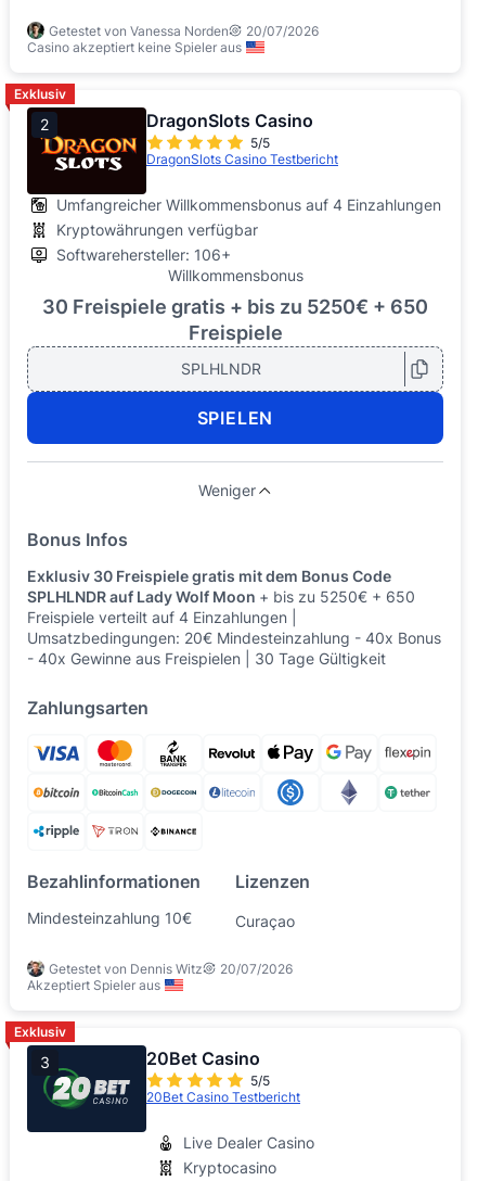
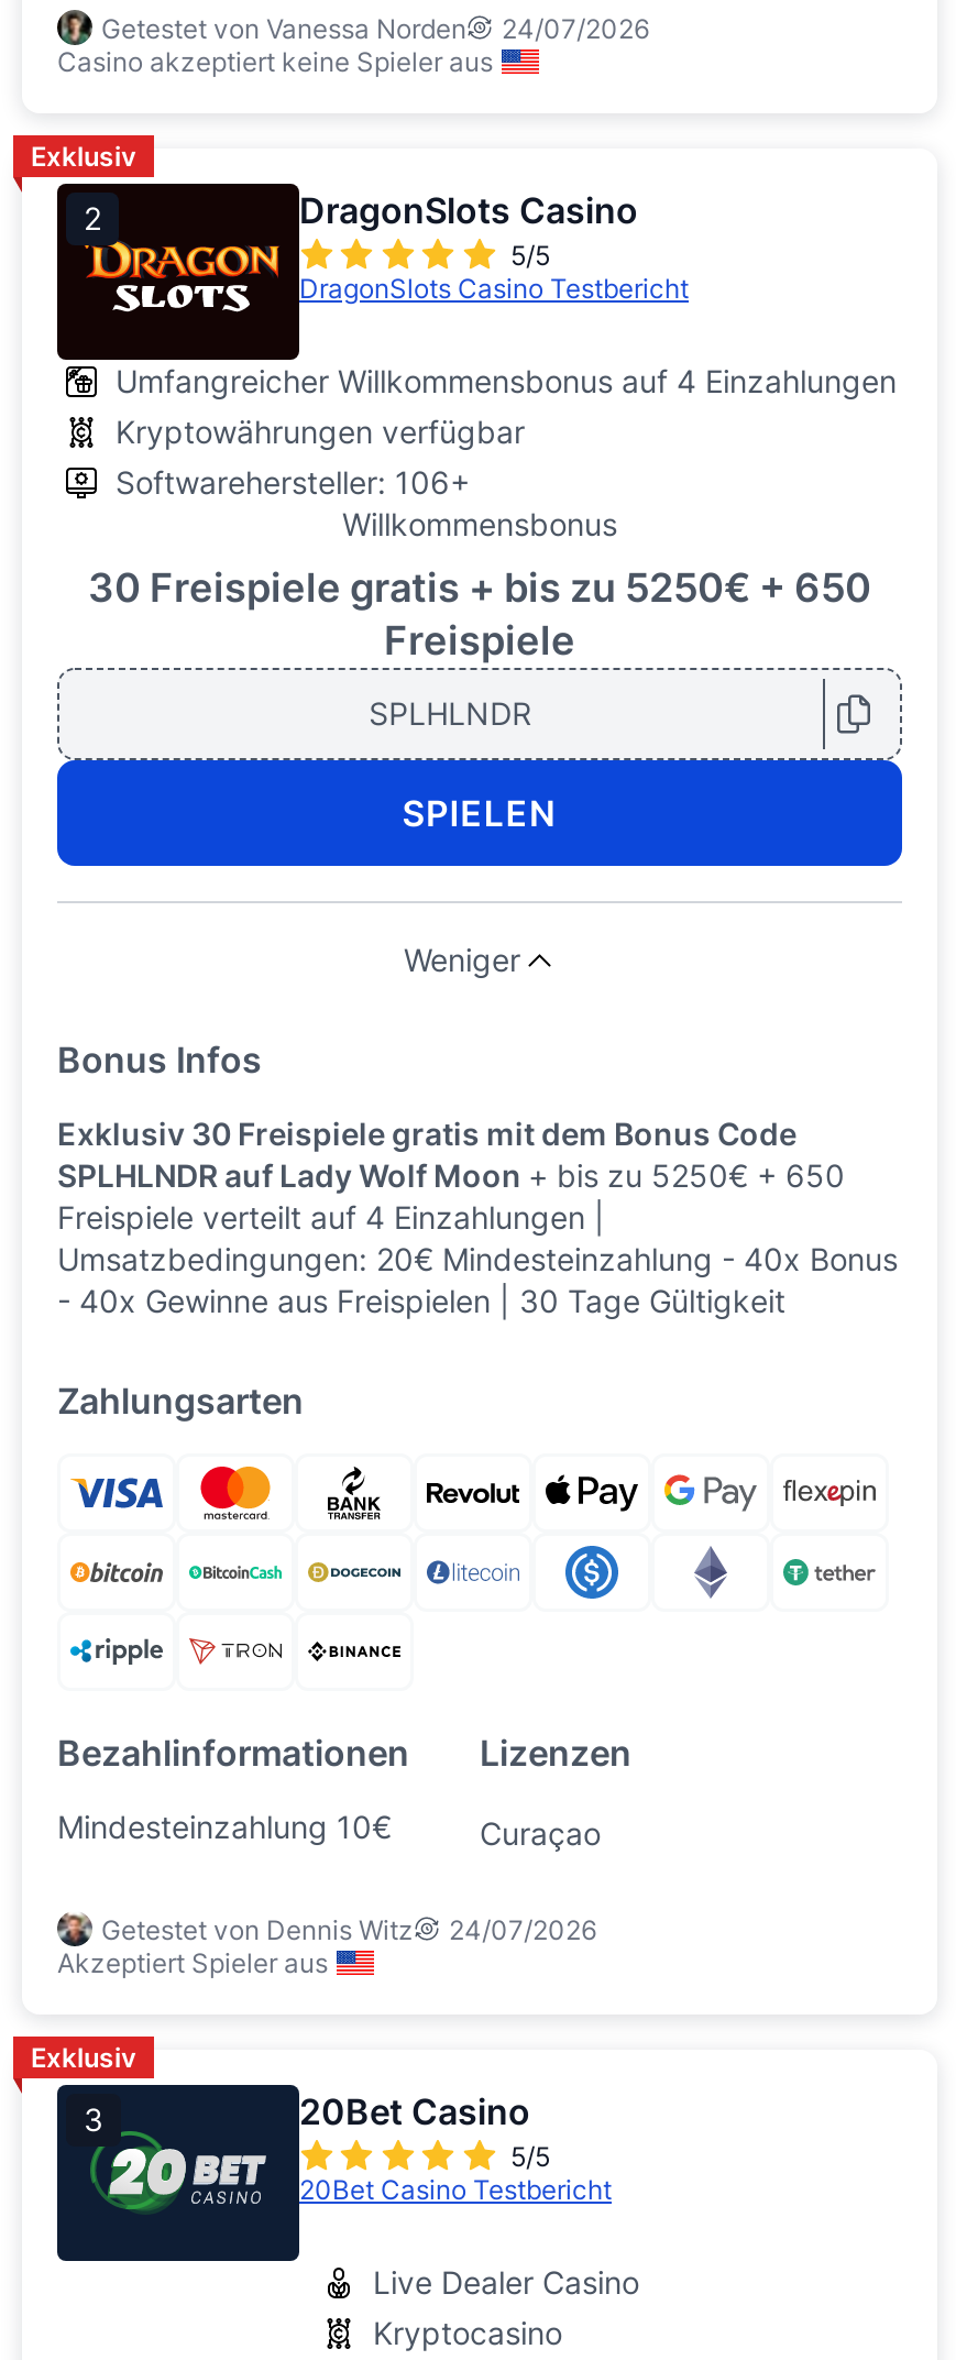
- Getestet von Vanessa Norden 20/07/2026
+ Getestet von Vanessa Norden 24/07/2026

- Getestet von Dennis Witz 20/07/2026
+ Getestet von Dennis Witz 24/07/2026
